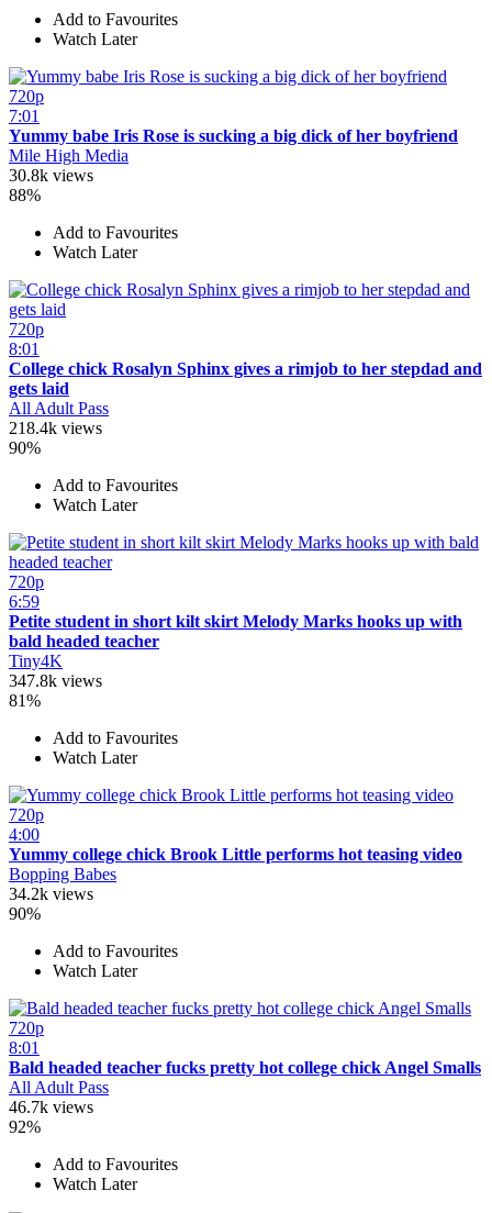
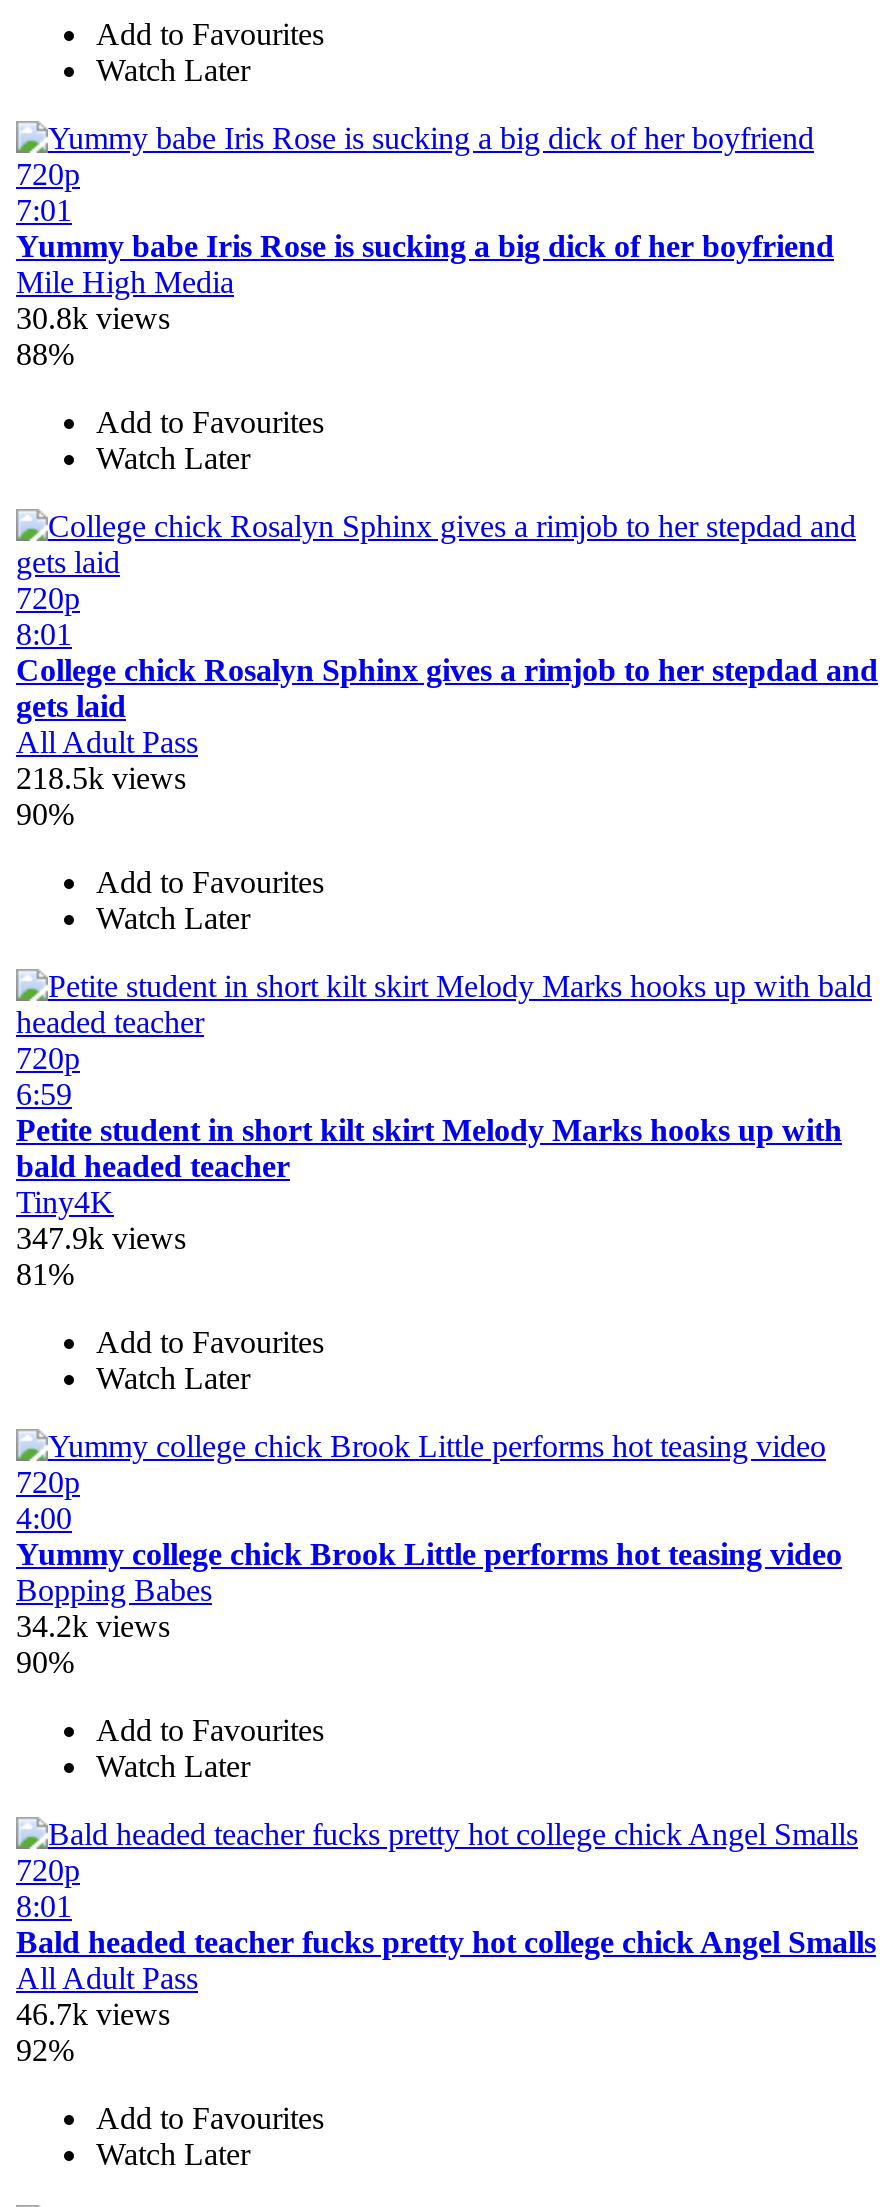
- 218.4k views
+ 218.5k views

- 347.8k views
+ 347.9k views
